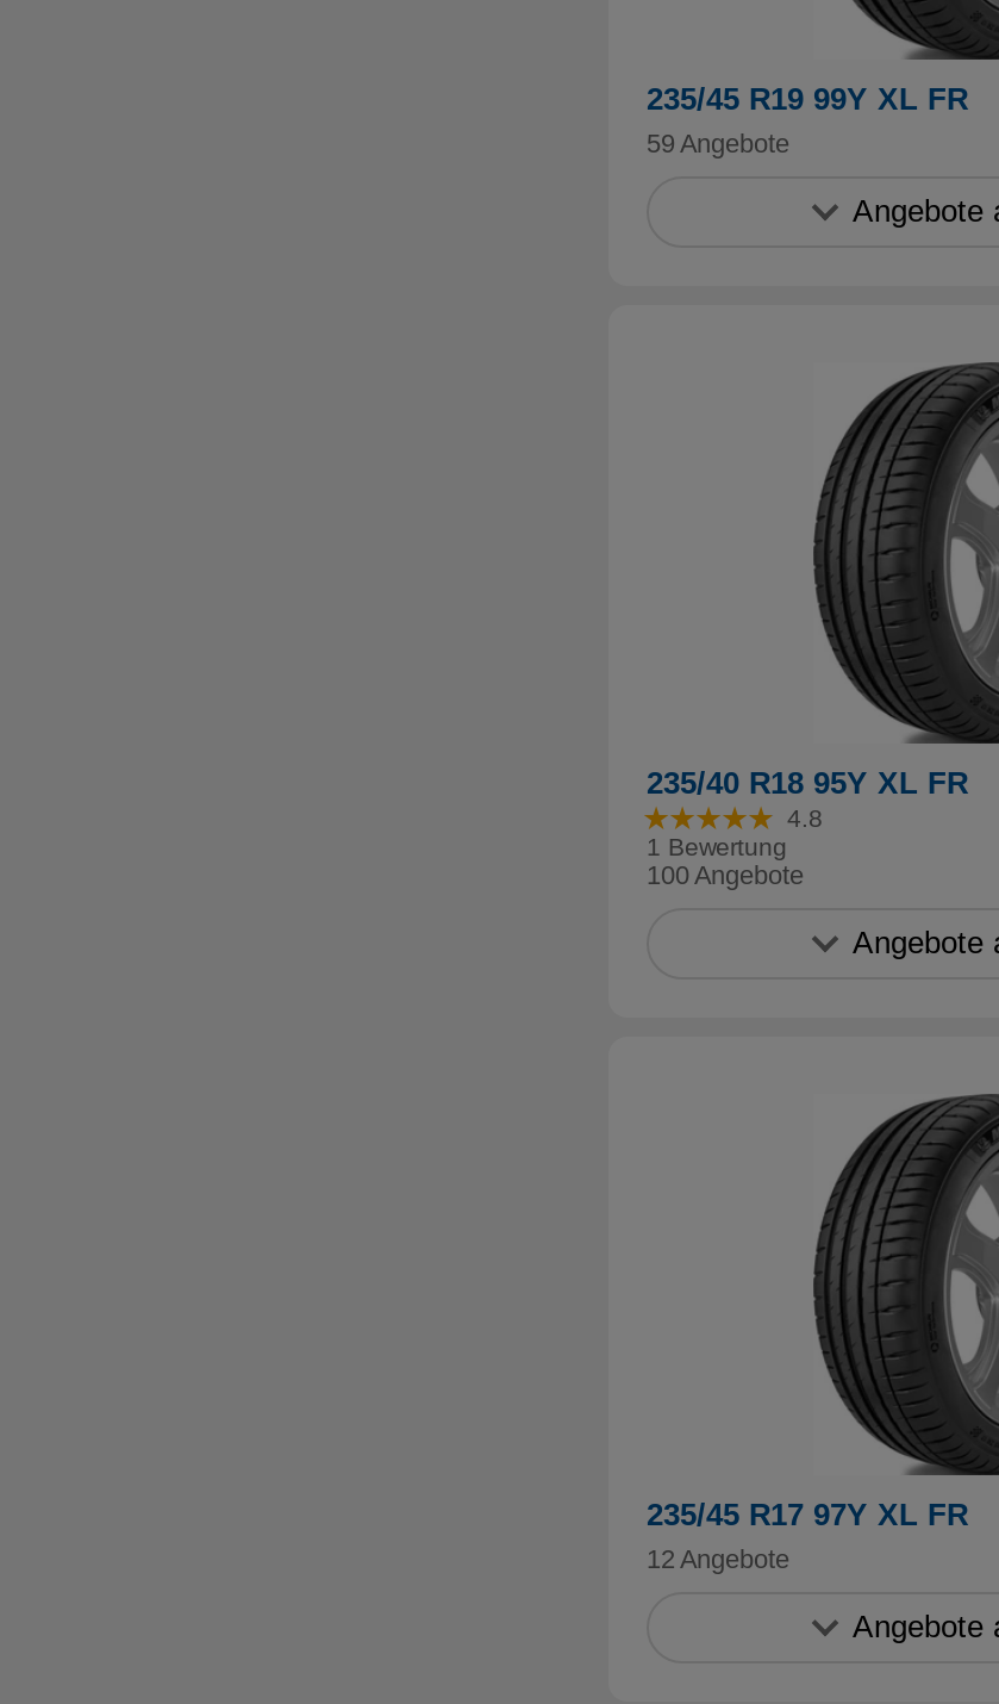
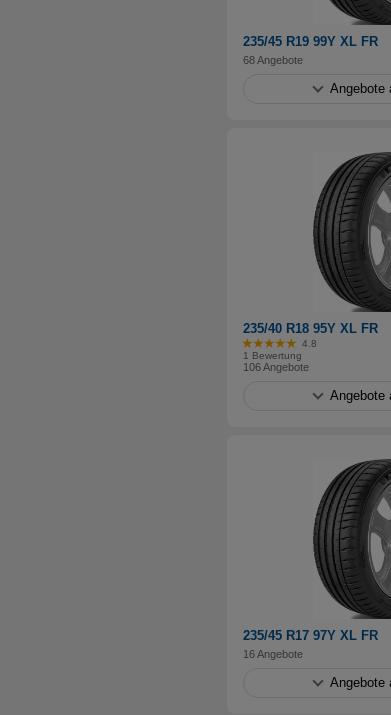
- 59 Angebote
+ 68 Angebote

- 100 Angebote
+ 106 Angebote

- 12 Angebote
+ 16 Angebote
